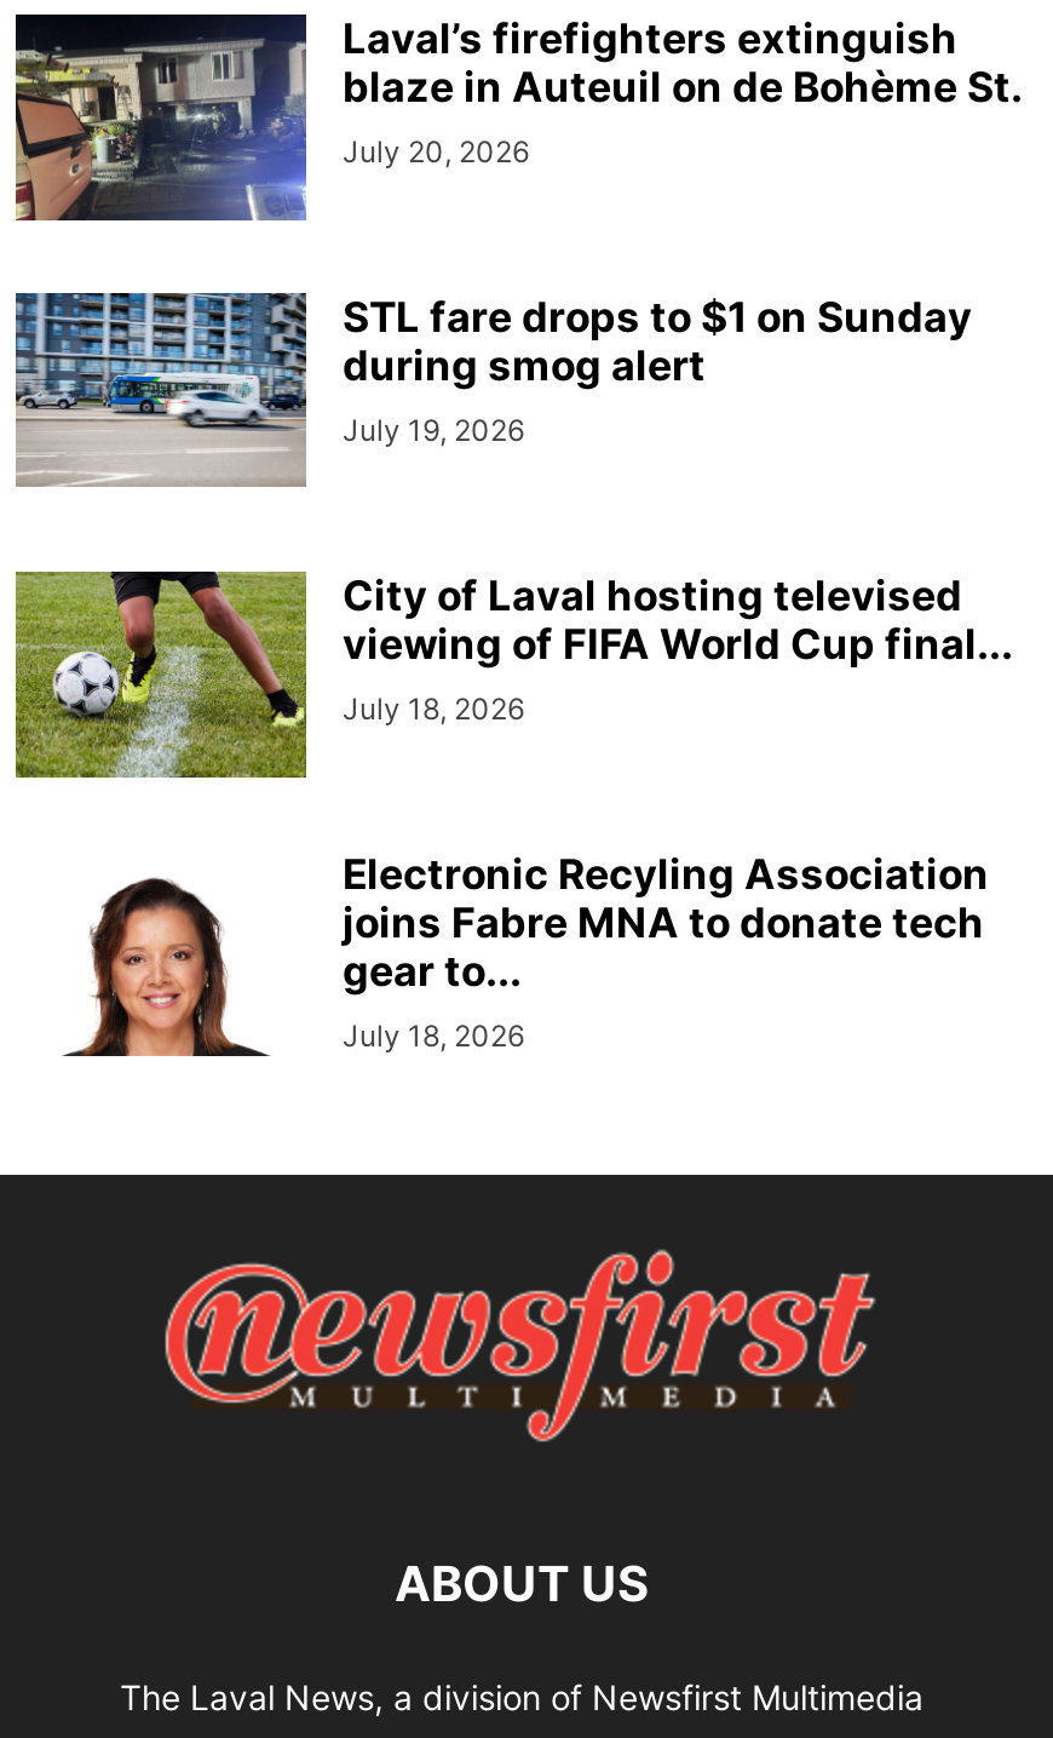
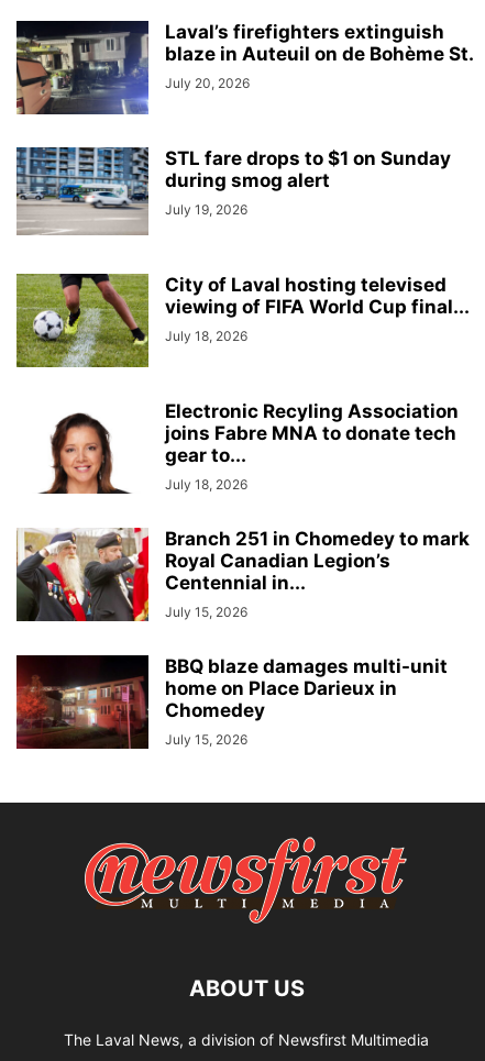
+ [image]

+ [image]
+ Branch 251 in Chomedey to mark
+ Royal Canadian Legion’s
+ Centennial in...
+ July 15, 2026
+ BBQ blaze damages multi-unit
+ home on Place Darieux in
+ Chomedey
+ July 15, 2026
